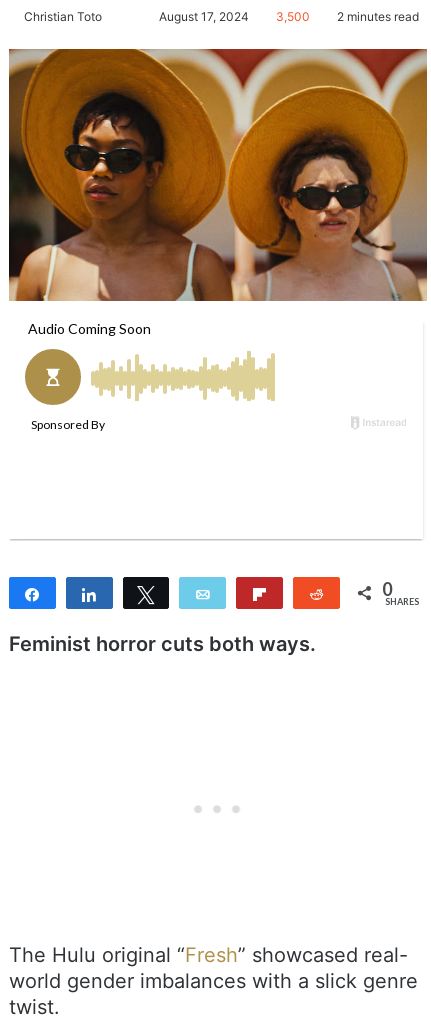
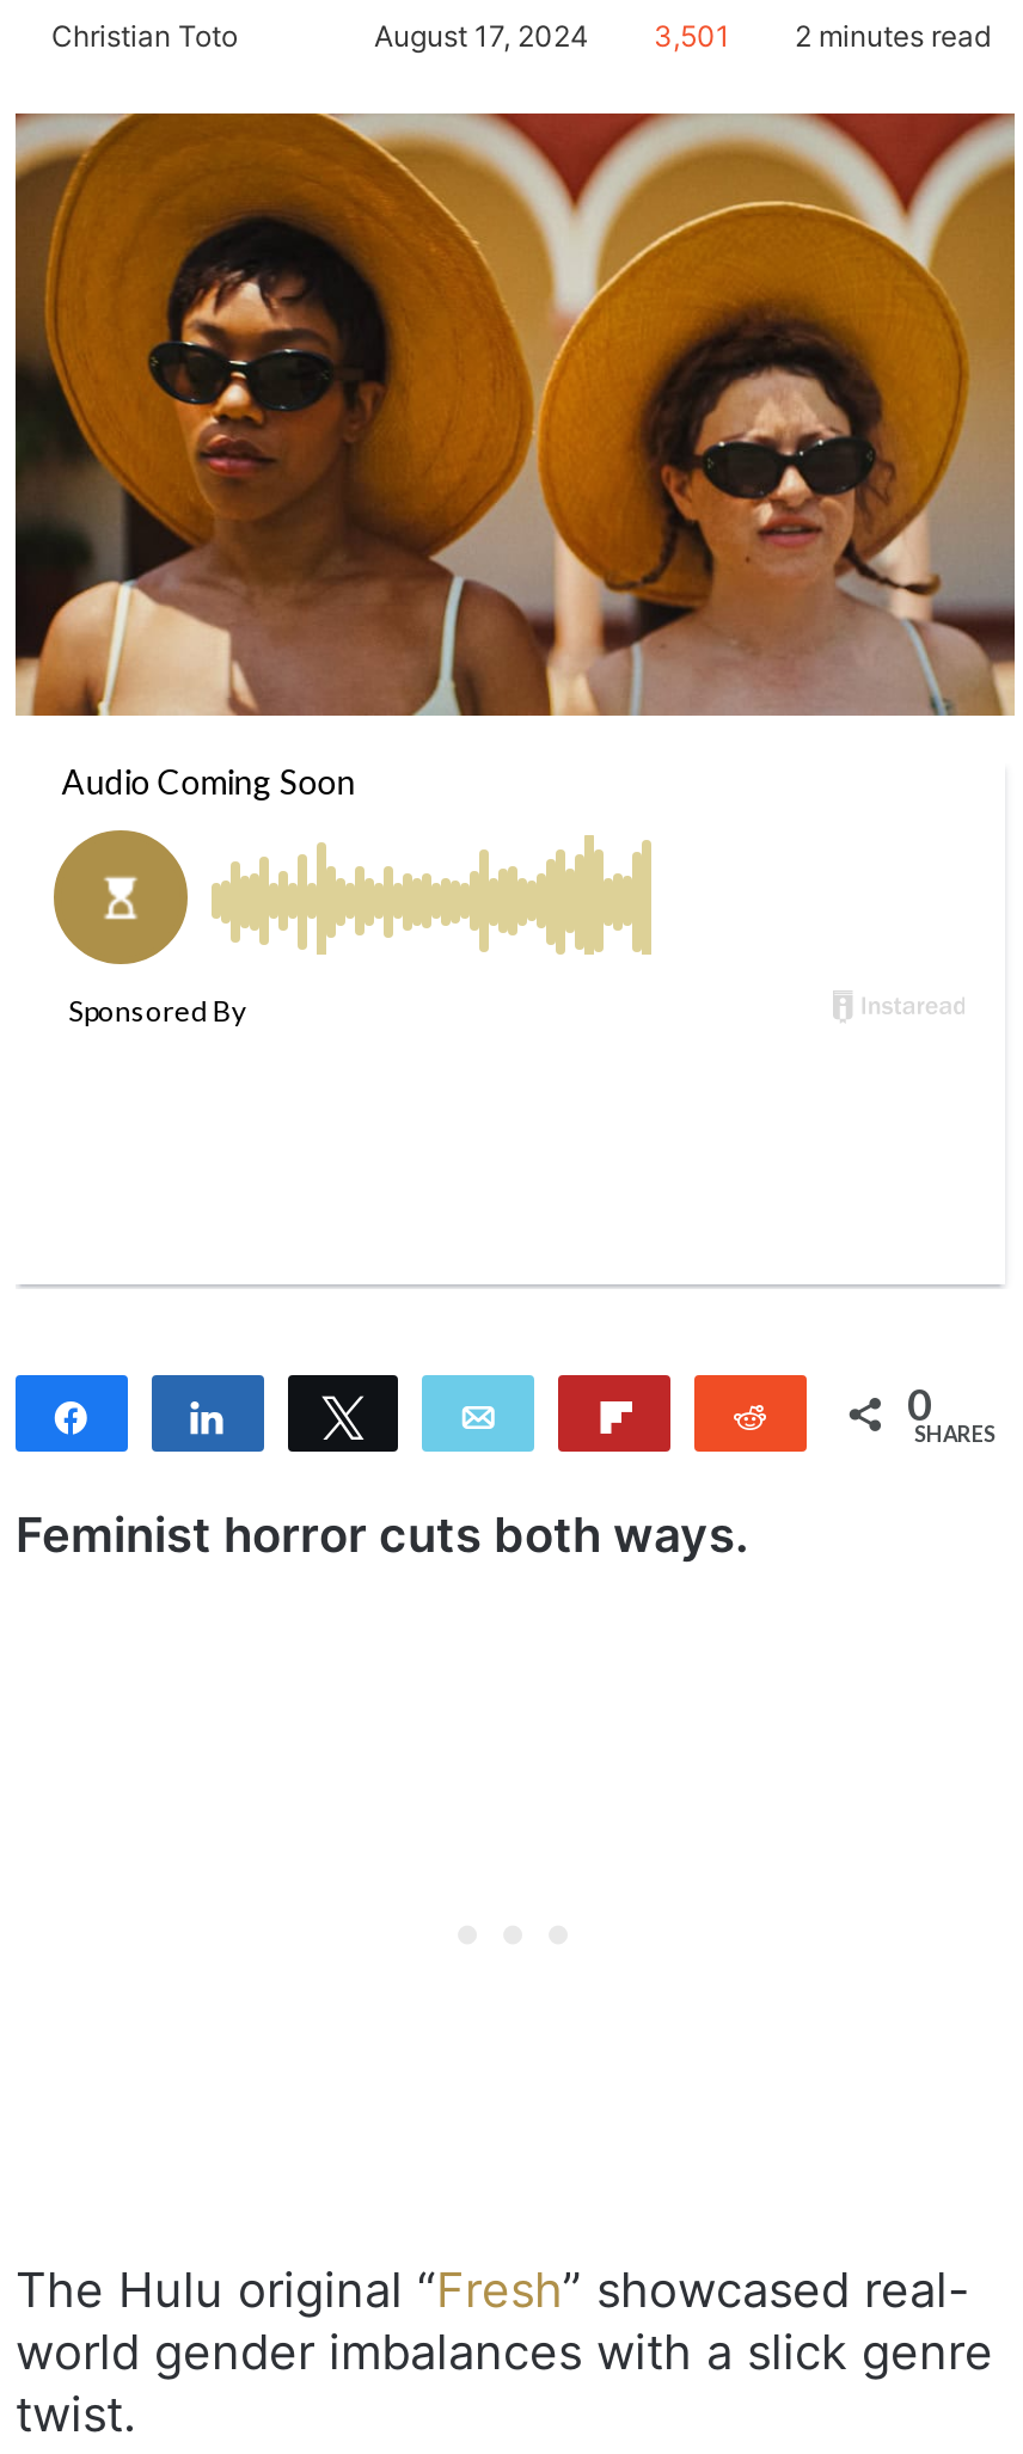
- 3,500
+ 3,501
